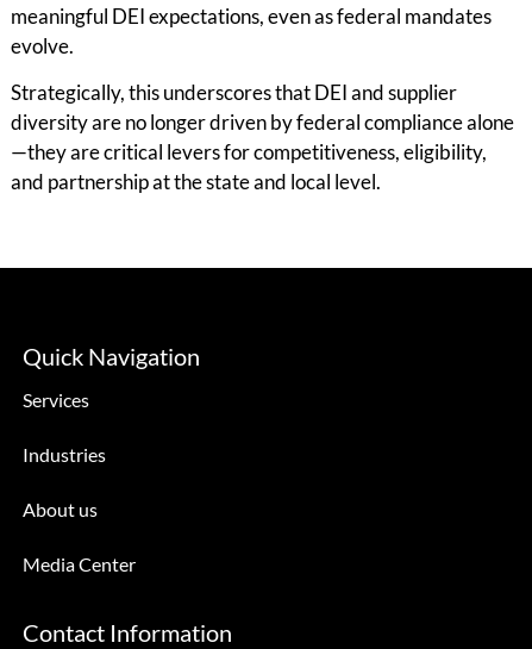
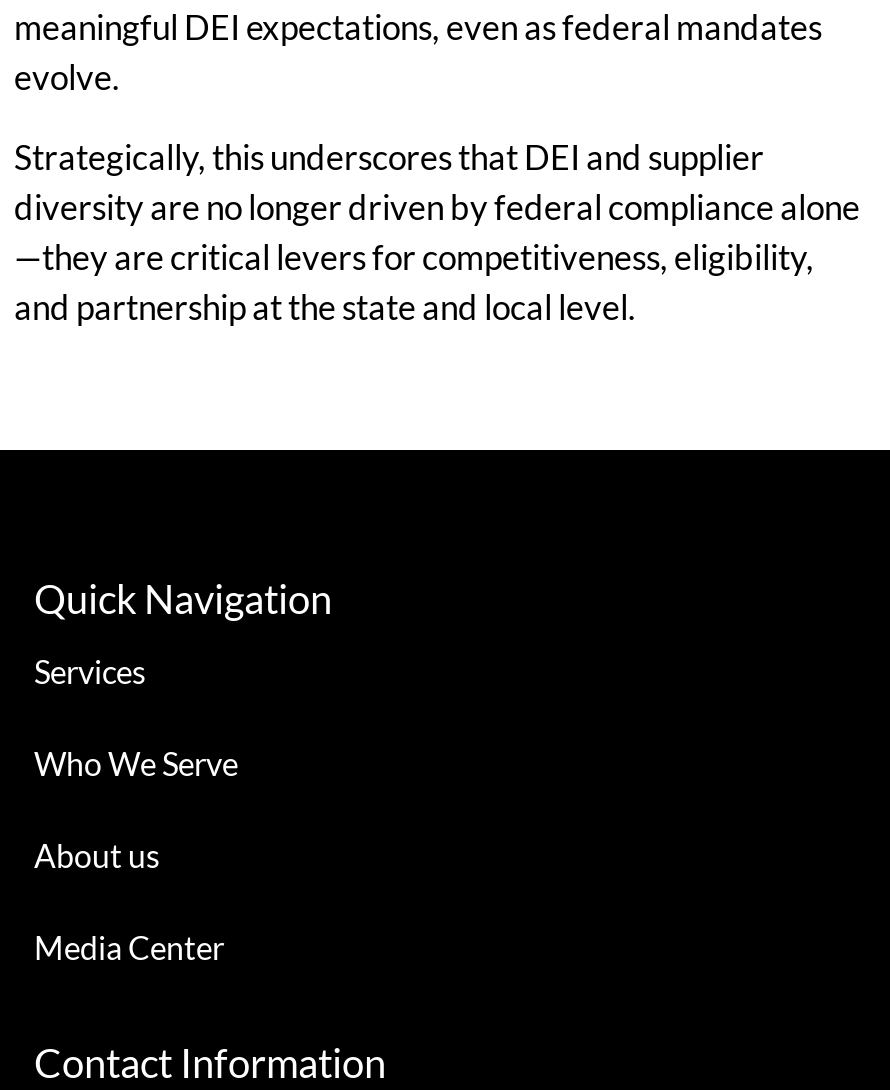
- Industries
+ Who We Serve
